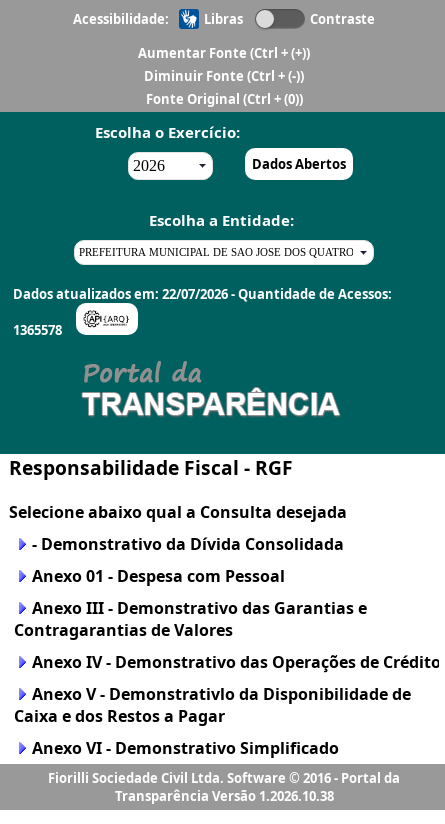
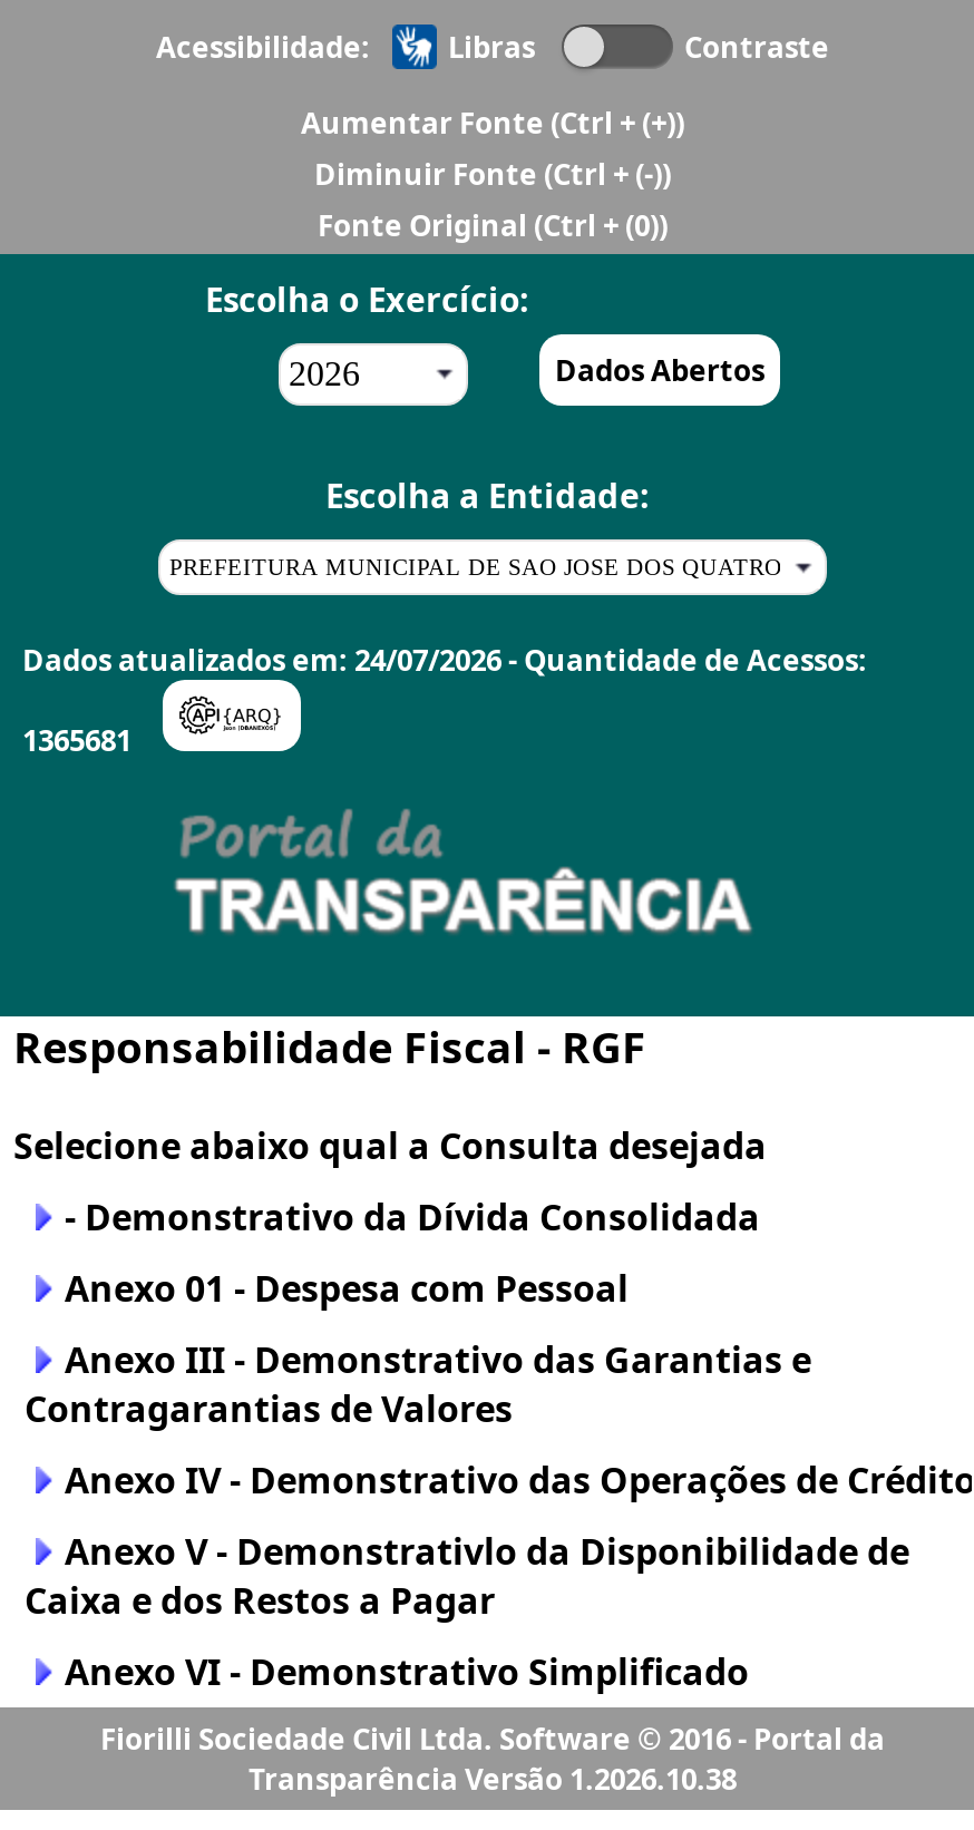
- Dados atualizados em: 22/07/2026 - Quantidade de Acessos:
+ Dados atualizados em: 24/07/2026 - Quantidade de Acessos:

- 1365578
+ 1365681
